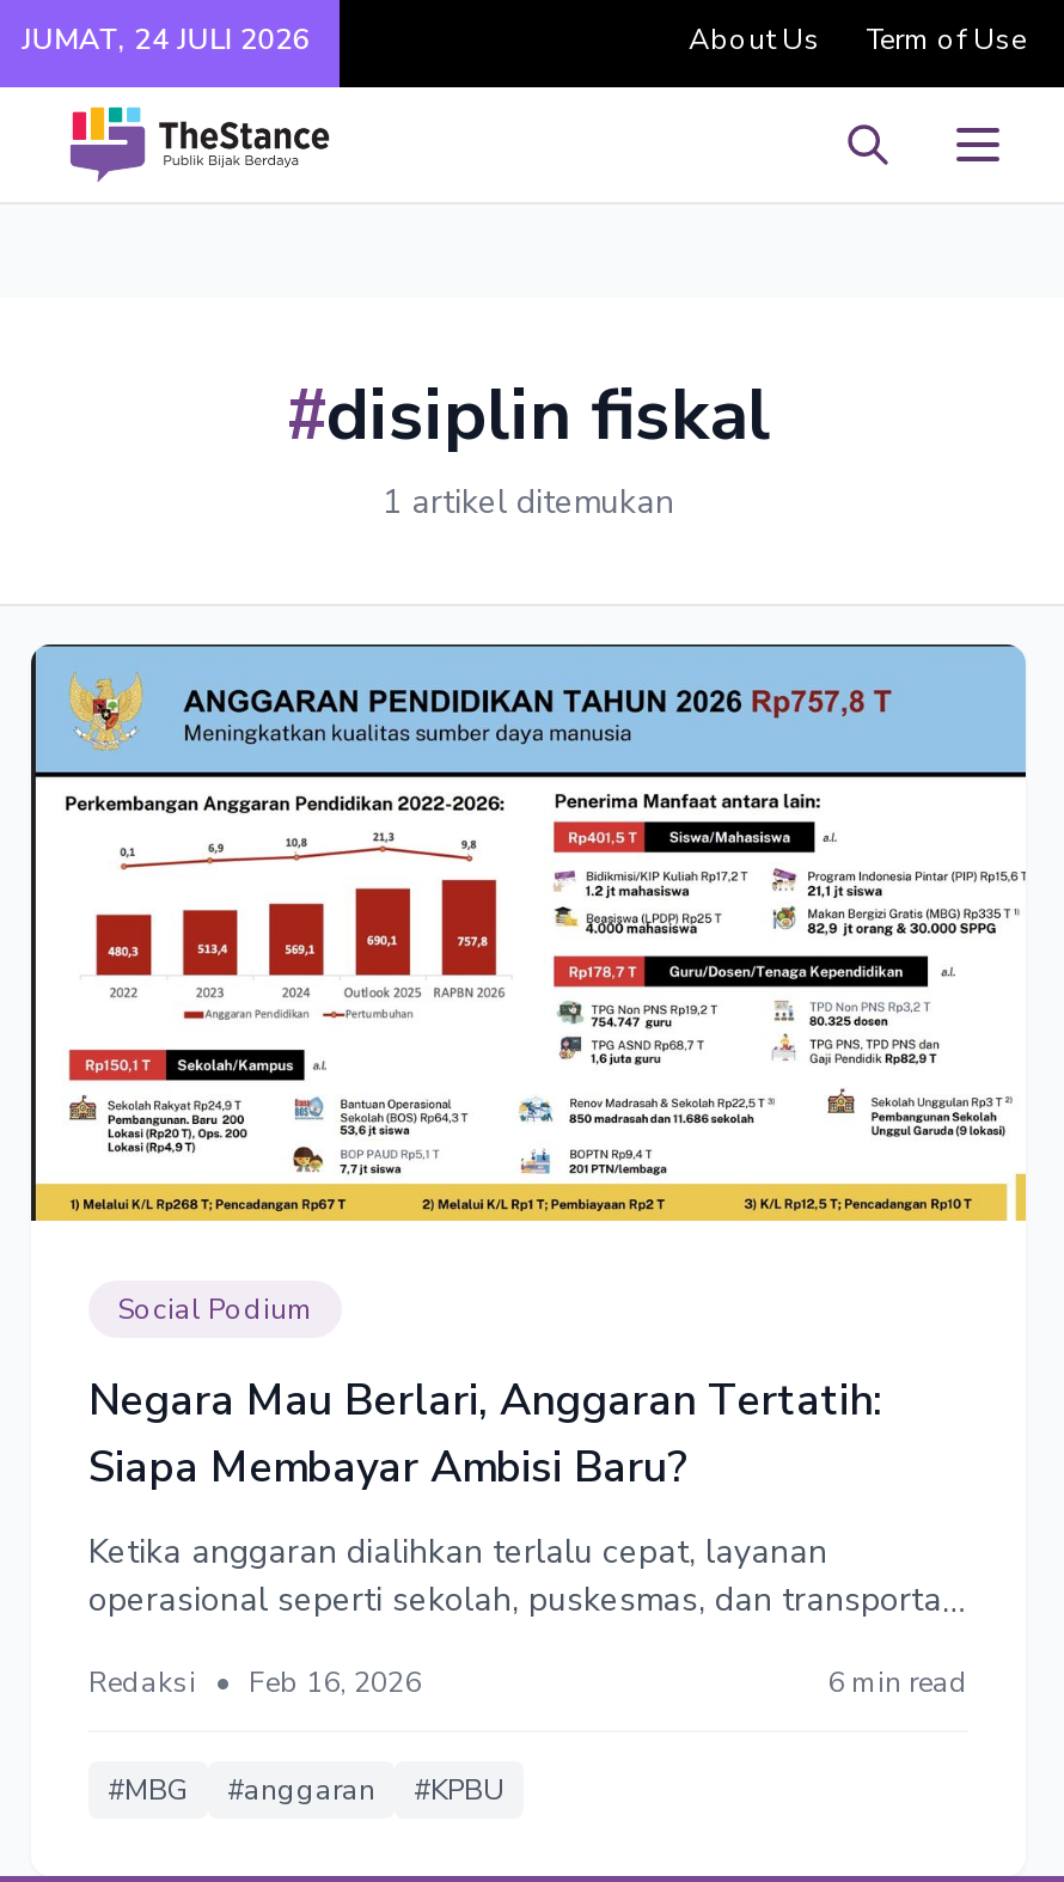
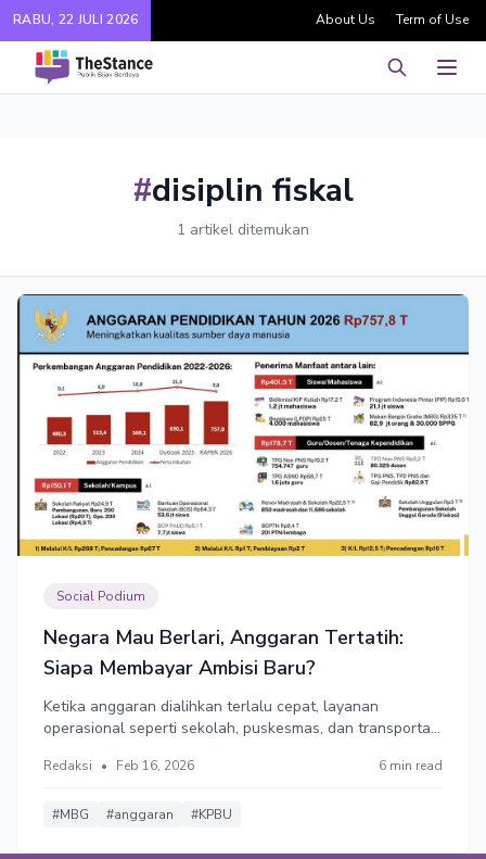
- JUMAT, 24 JULI 2026
+ RABU, 22 JULI 2026
